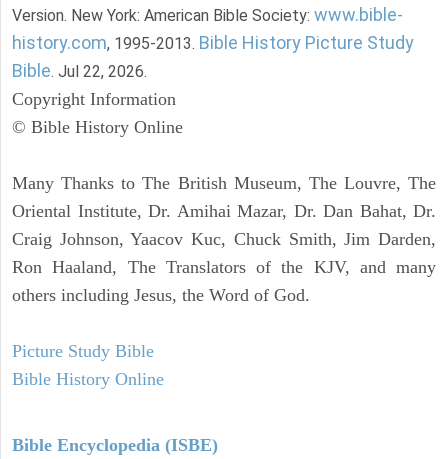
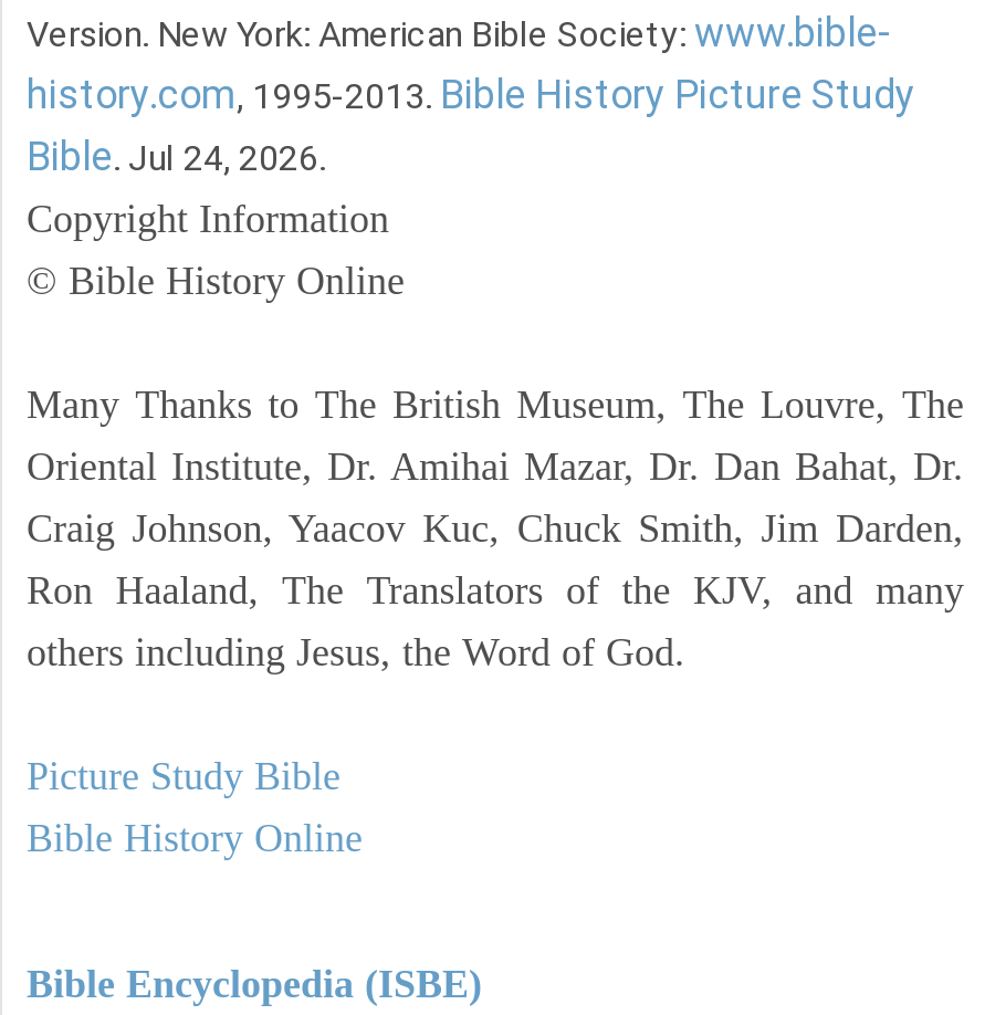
- Bible. Jul 22, 2026.
+ Bible. Jul 24, 2026.
